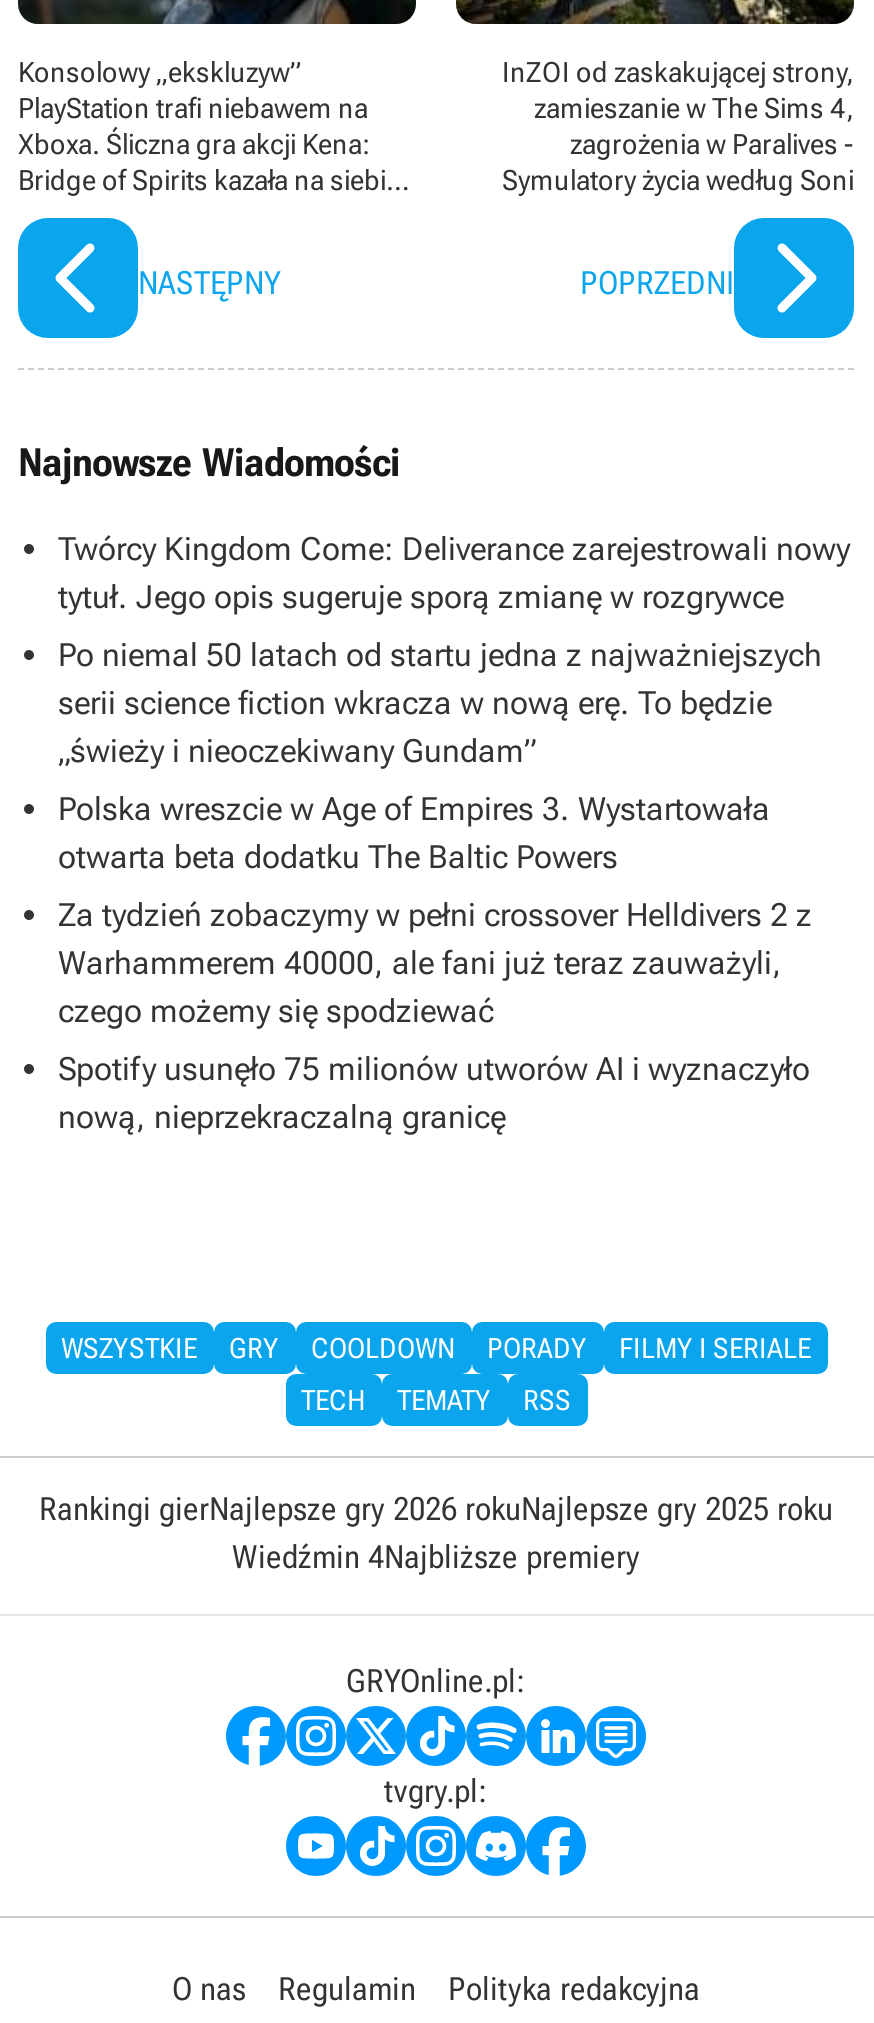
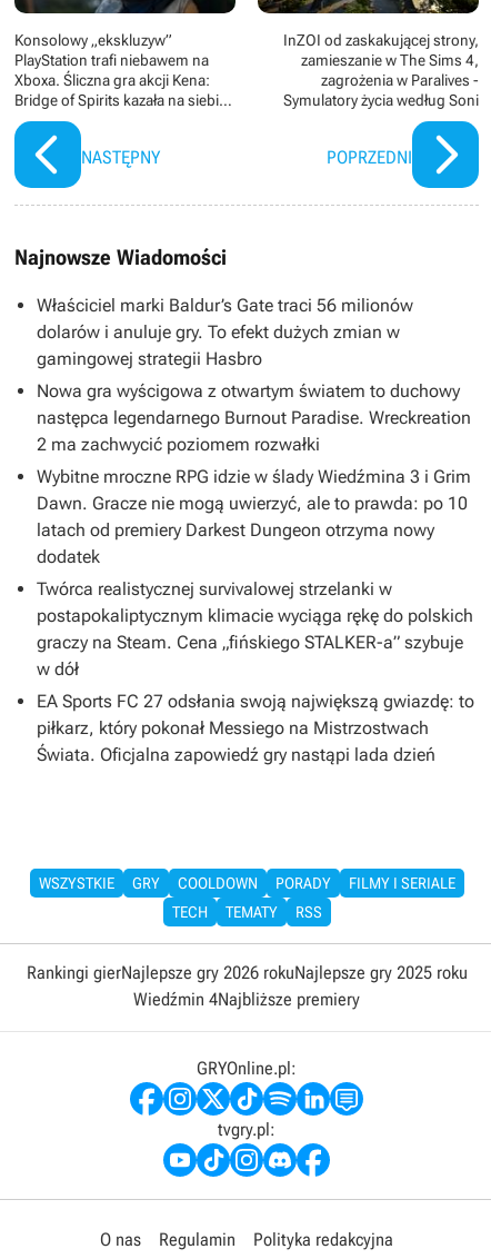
- Twórcy Kingdom Come: Deliverance zarejestrowali nowy
- tytuł. Jego opis sugeruje sporą zmianę w rozgrywce
+ Właściciel marki Baldur’s Gate traci 56 milionów
+ dolarów i anuluje gry. To efekt dużych zmian w
+ gamingowej strategii Hasbro

- Po niemal 50 latach od startu jedna z najważniejszych
- serii science fiction wkracza w nową erę. To będzie
- „świeży i nieoczekiwany Gundam”
+ Nowa gra wyścigowa z otwartym światem to duchowy
+ następca legendarnego Burnout Paradise. Wreckreation
+ 2 ma zachwycić poziomem rozwałki

- Polska wreszcie w Age of Empires 3. Wystartowała
- otwarta beta dodatku The Baltic Powers
+ Wybitne mroczne RPG idzie w ślady Wiedźmina 3 i Grim
+ Dawn. Gracze nie mogą uwierzyć, ale to prawda: po 10
+ latach od premiery Darkest Dungeon otrzyma nowy
+ dodatek

- Za tydzień zobaczymy w pełni crossover Helldivers 2 z
- Warhammerem 40000, ale fani już teraz zauważyli,
- czego możemy się spodziewać
+ Twórca realistycznej survivalowej strzelanki w
+ postapokaliptycznym klimacie wyciąga rękę do polskich
+ graczy na Steam. Cena „fińskiego STALKER-a” szybuje
+ w dół

- Spotify usunęło 75 milionów utworów AI i wyznaczyło
- nową, nieprzekraczalną granicę
+ EA Sports FC 27 odsłania swoją największą gwiazdę: to
+ piłkarz, który pokonał Messiego na Mistrzostwach
+ Świata. Oficjalna zapowiedź gry nastąpi lada dzień
